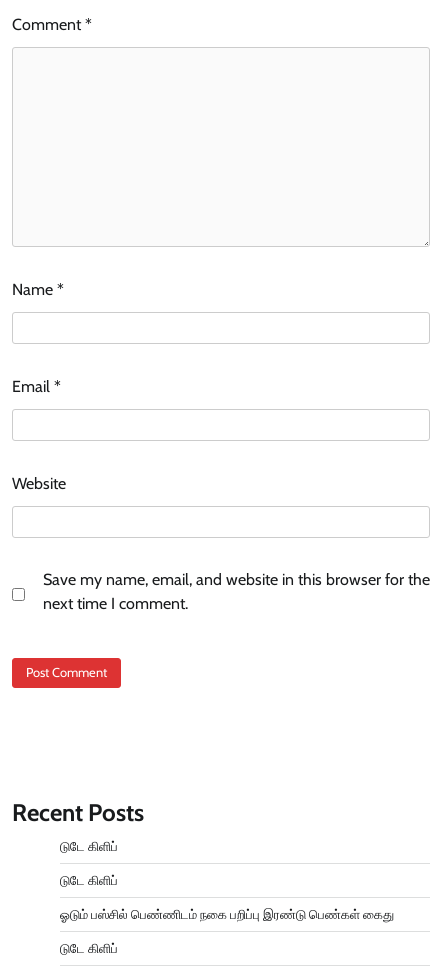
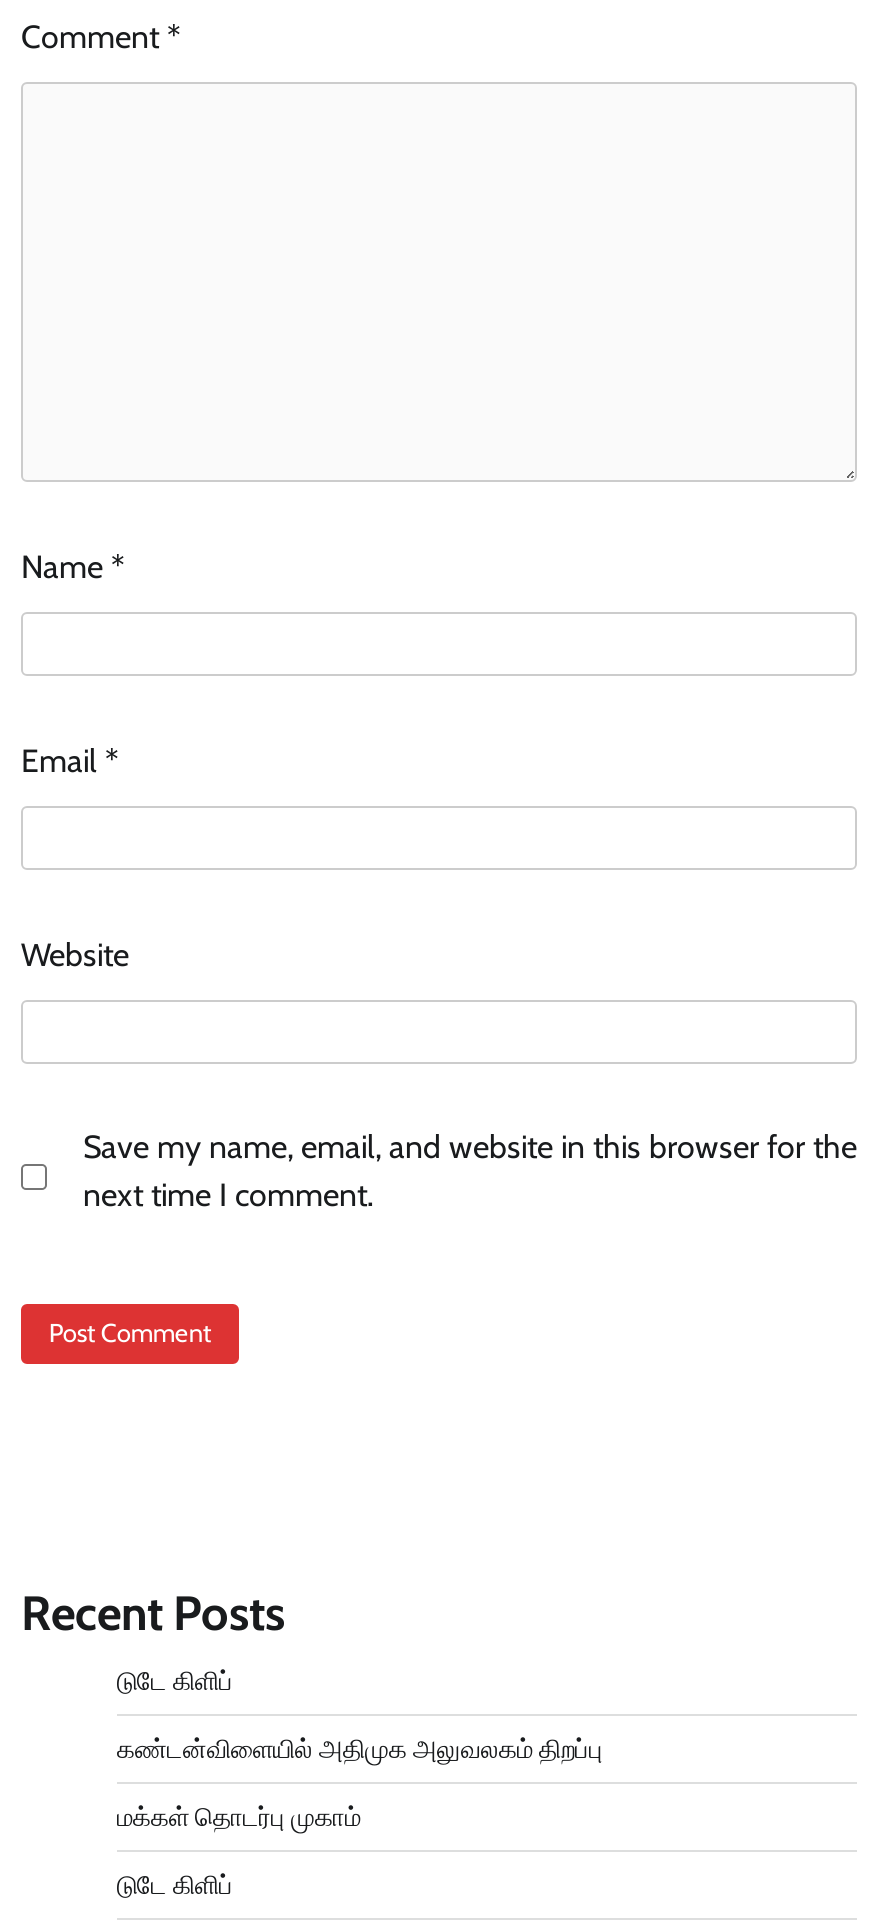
- டுடே கிளிப்
+ கண்டன்விளையில் அதிமுக அலுவலகம் திறப்பு

- ஓடும் பஸ்சில் பெண்ணிடம் நகை பறிப்பு இரண்டு பெண்கள் கைது
+ மக்கள் தொடர்பு முகாம்
